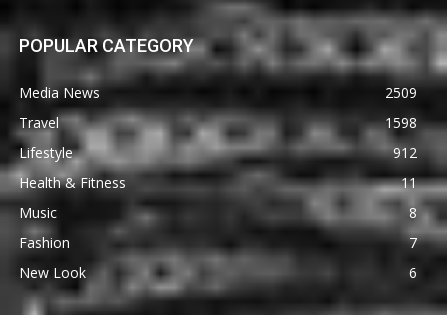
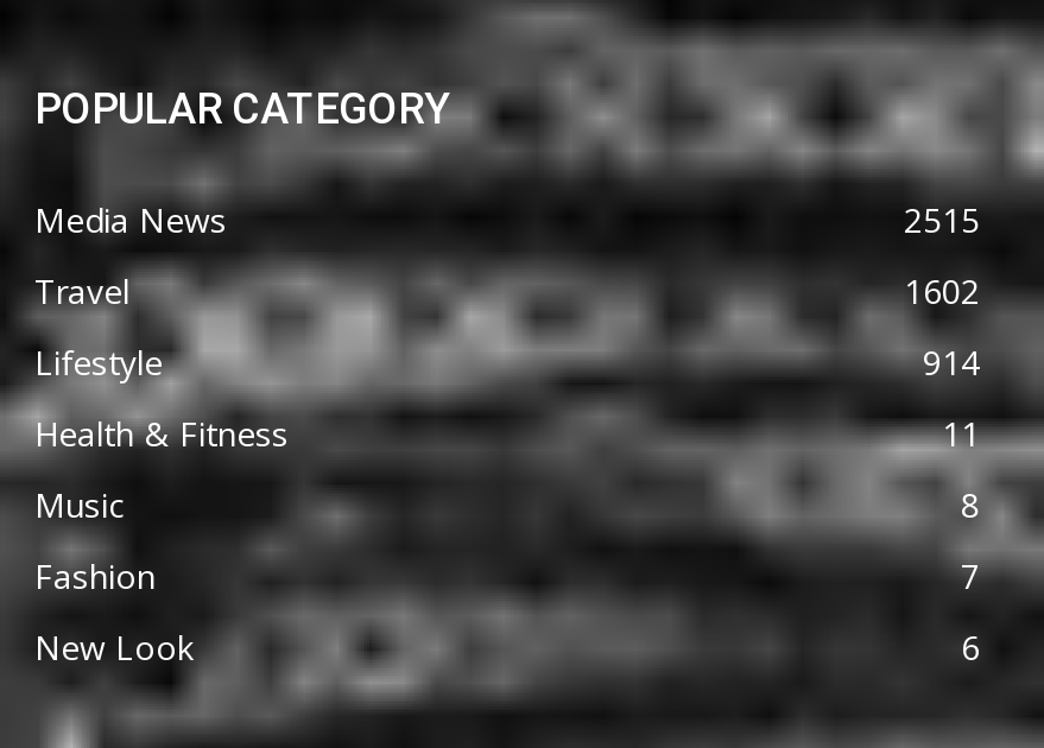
- 2509
+ 2515

- 1598
+ 1602

- 912
+ 914
